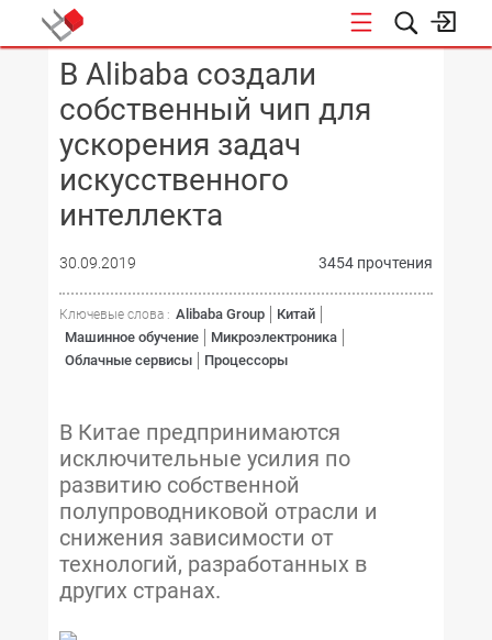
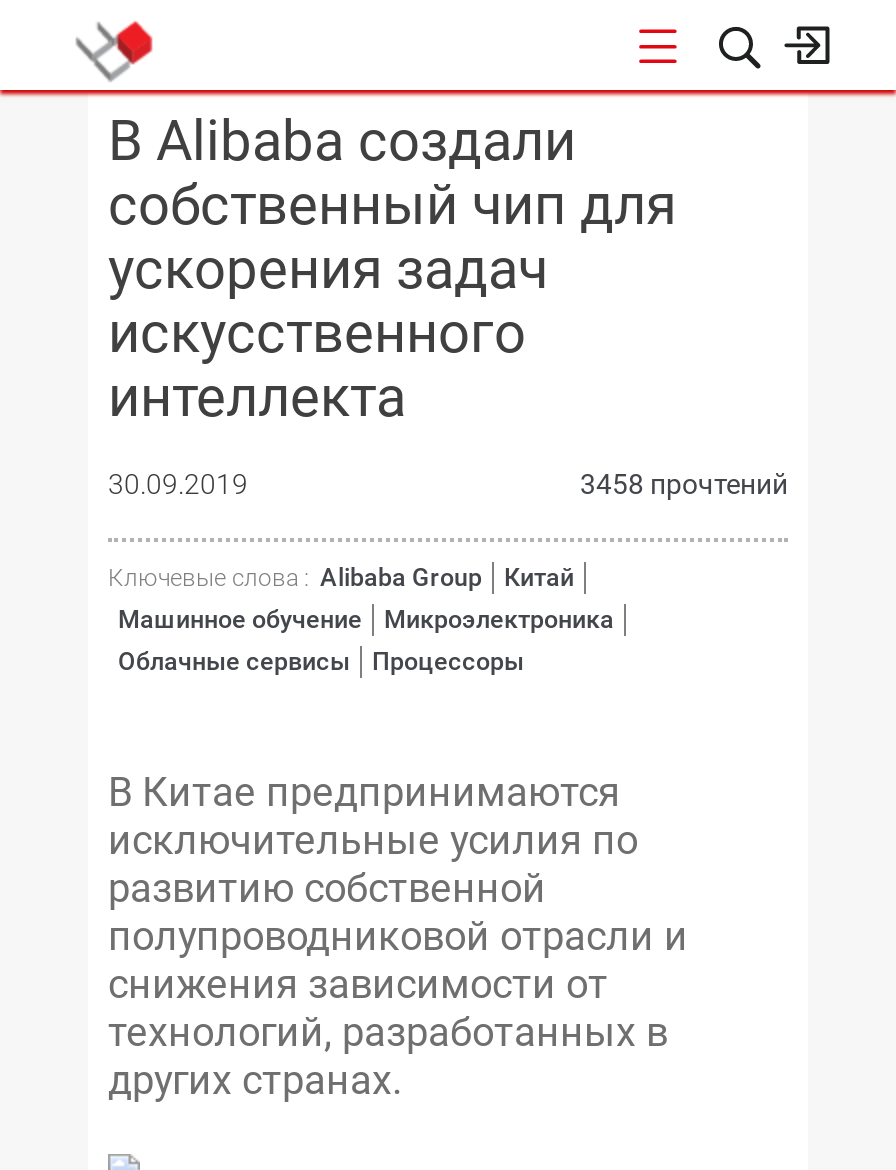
- 3454 прочтения
+ 3458 прочтений
